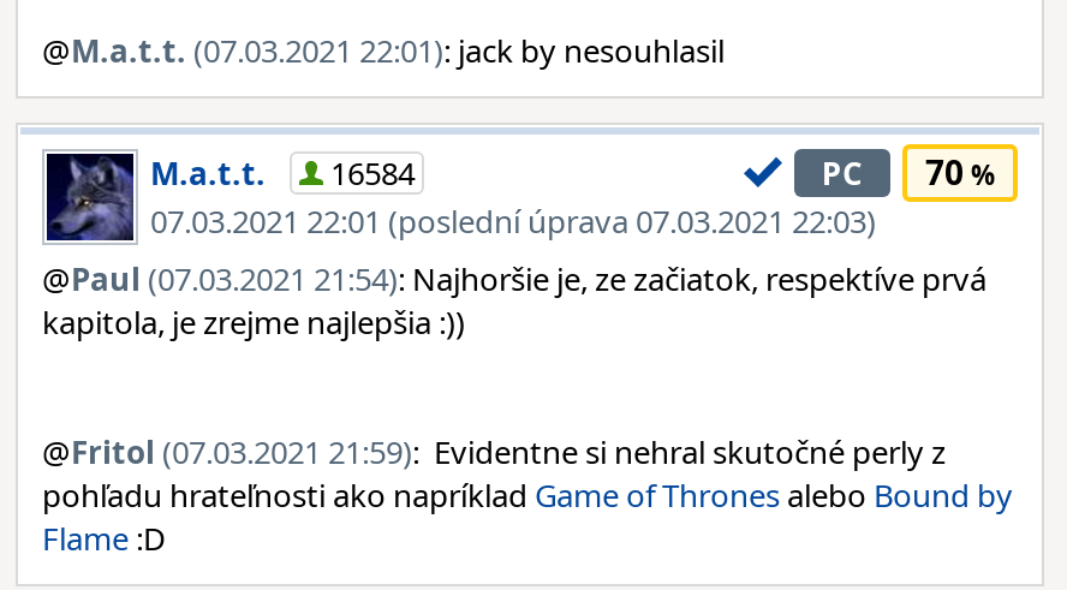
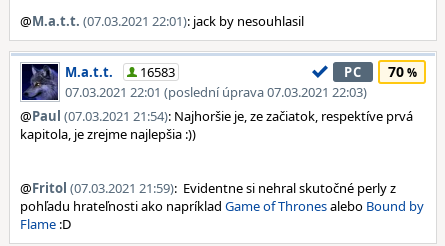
- M.a.t.t. 16584
+ M.a.t.t. 16583
